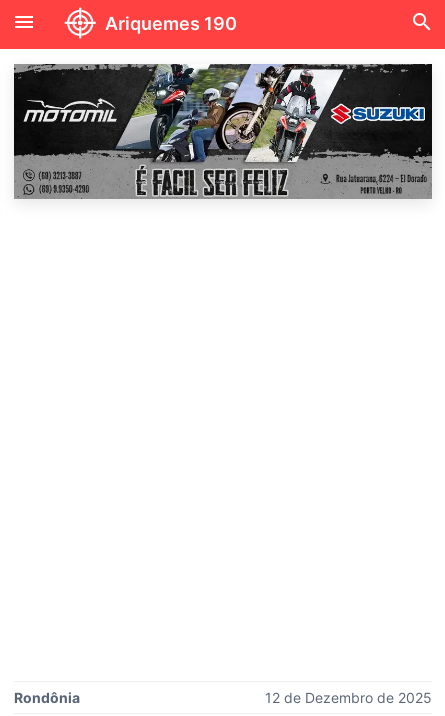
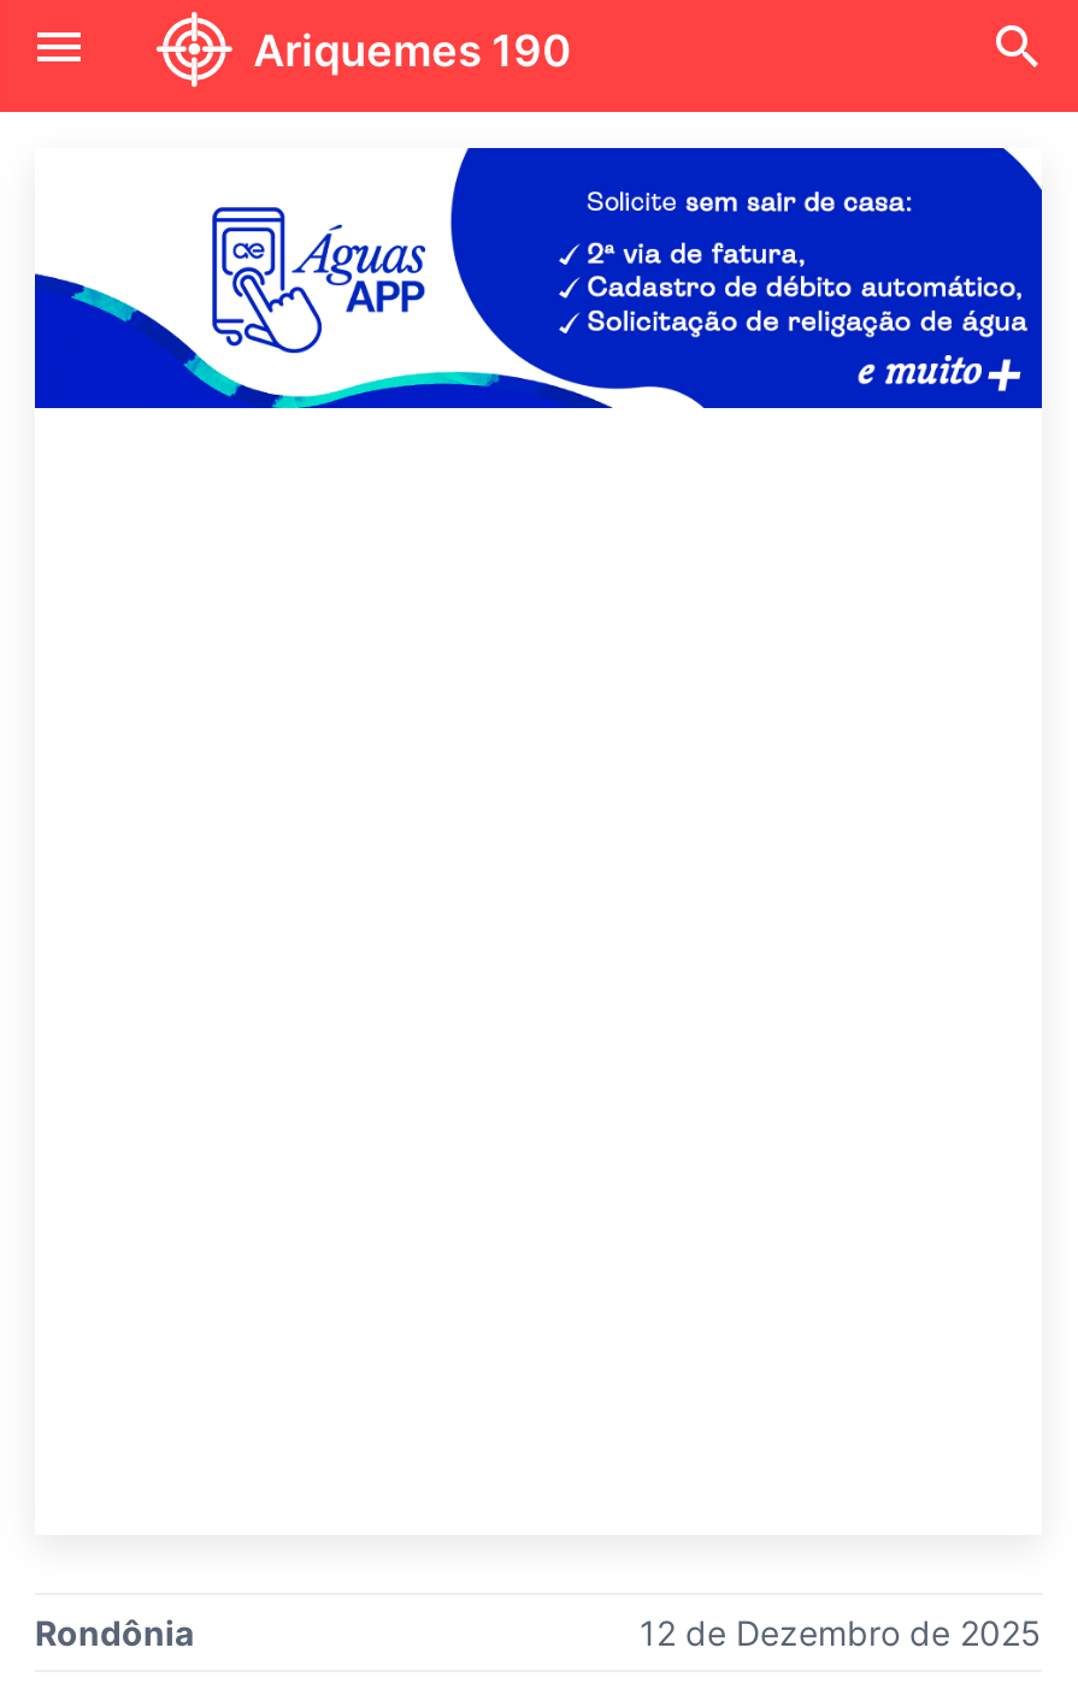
- [image]
+ [image]
